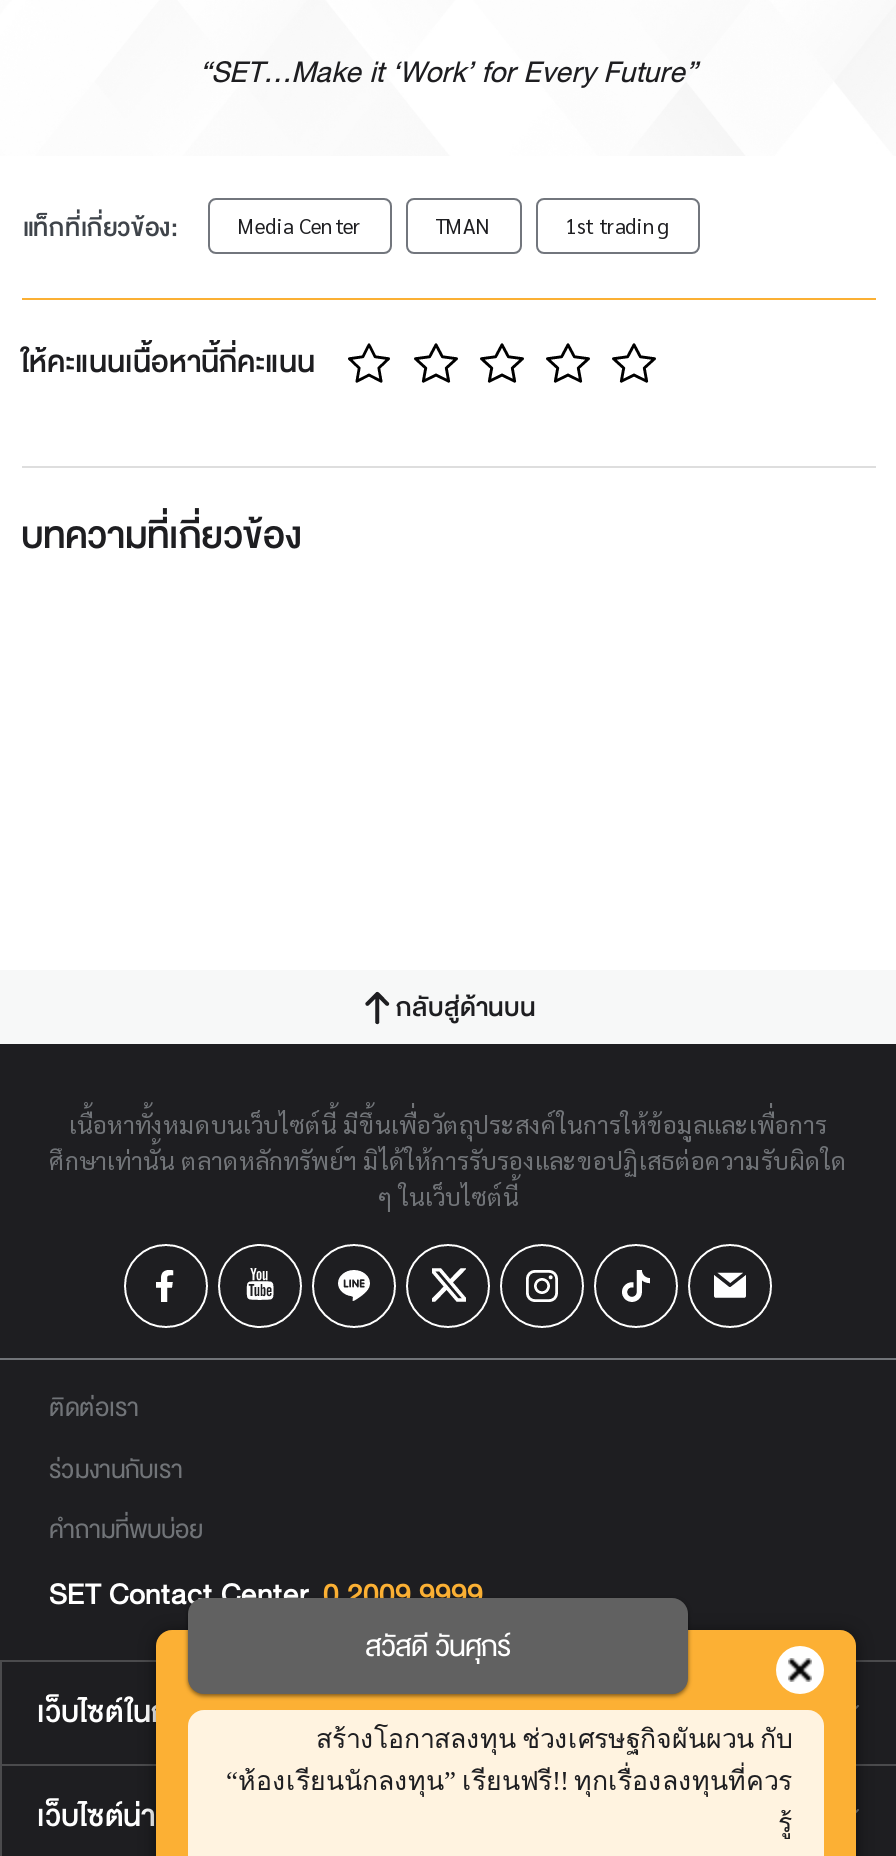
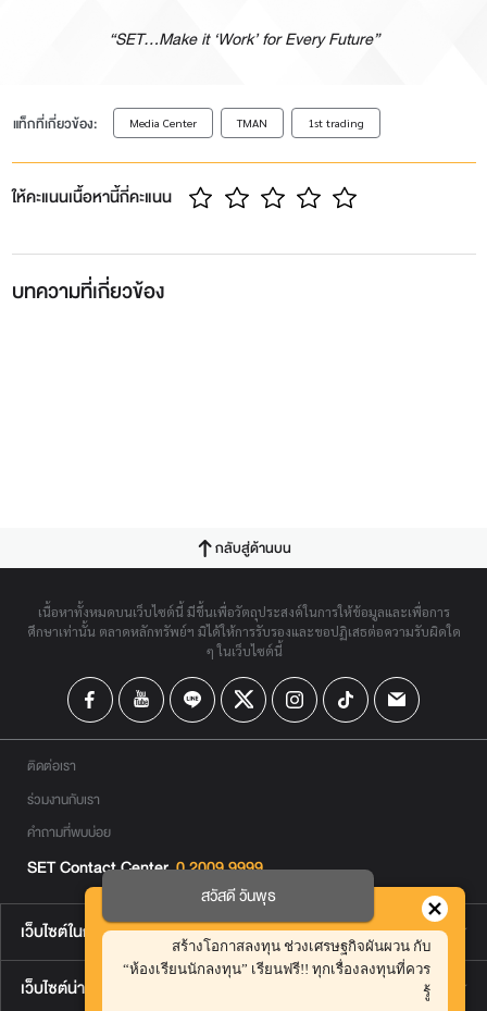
- สวัสดี วันศุกร์
+ สวัสดี วันพุธ
